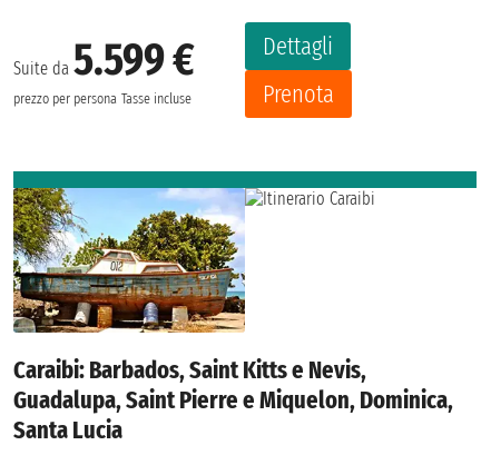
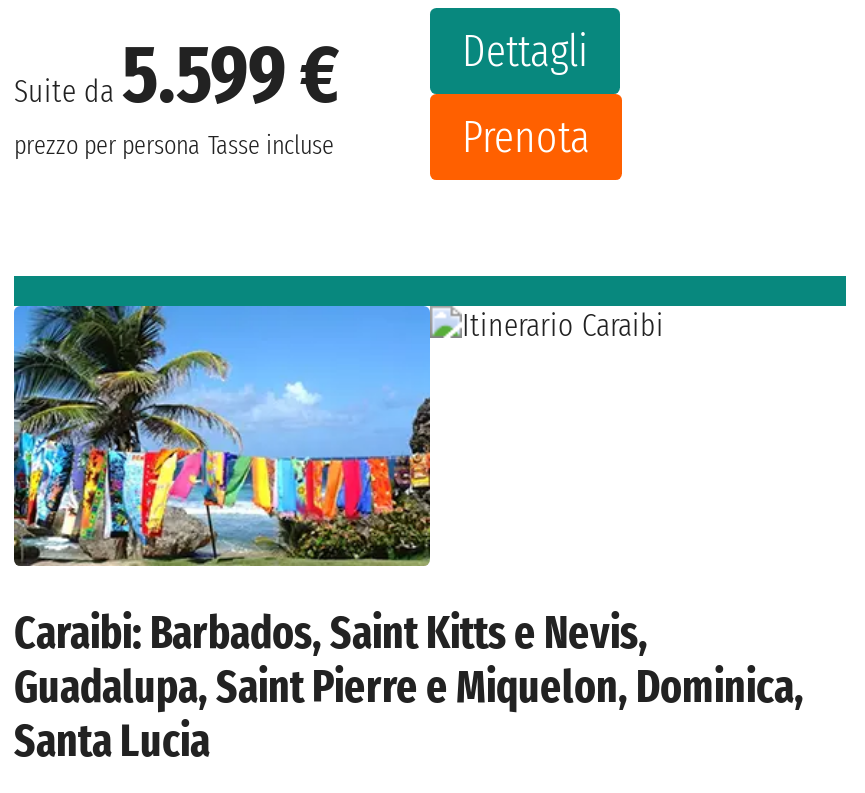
- [image]
+ [image]
